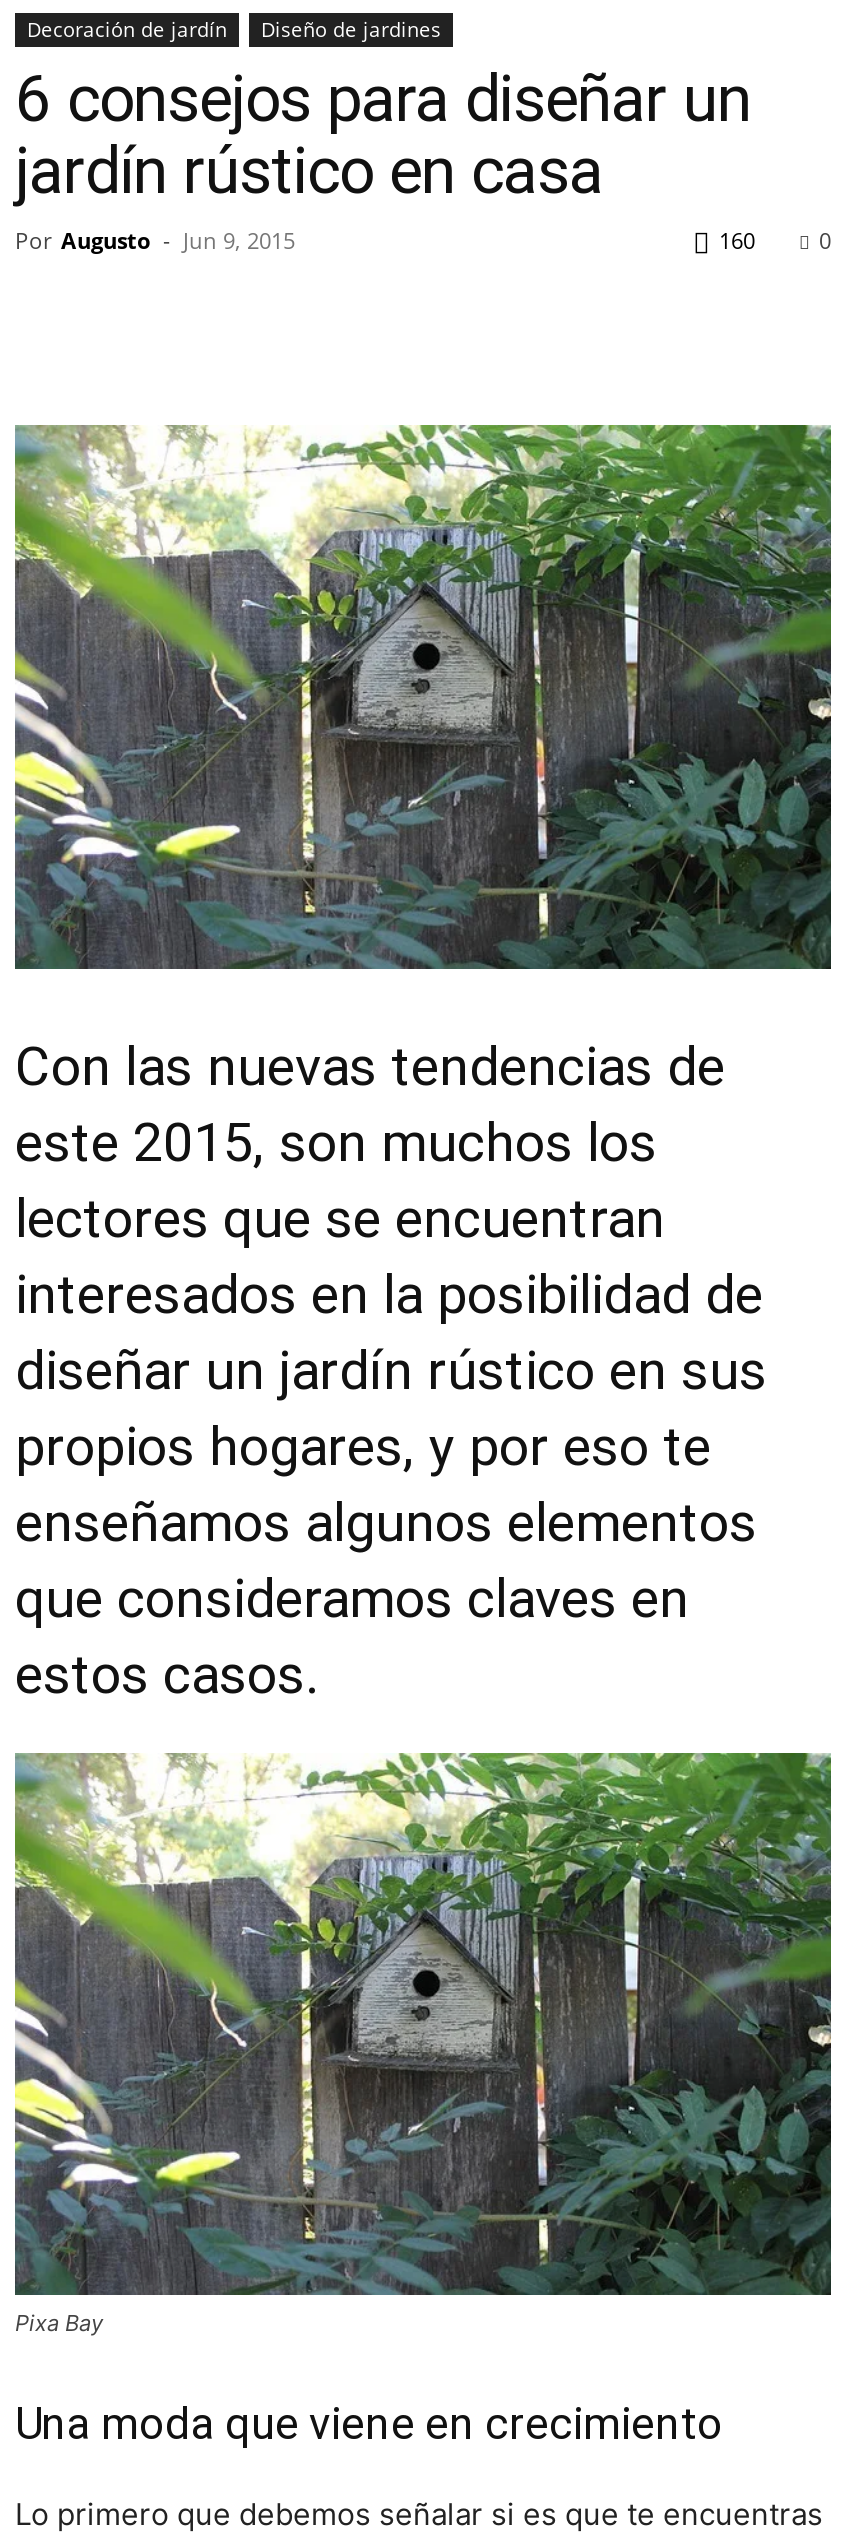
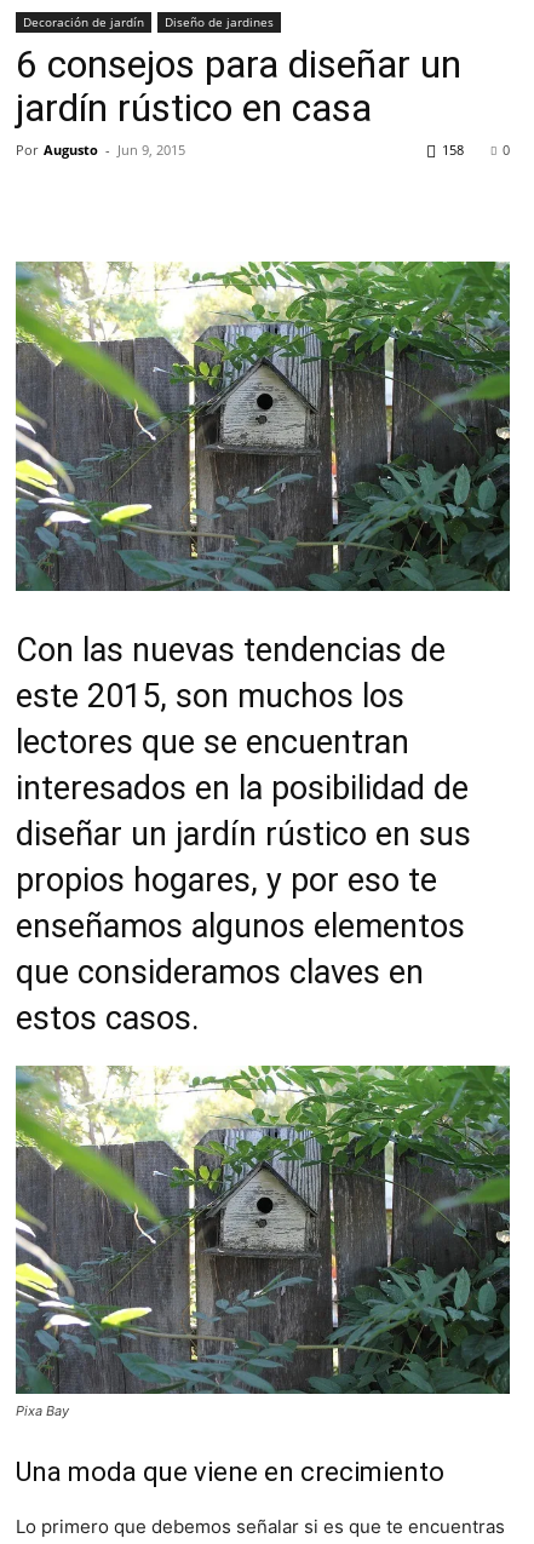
- 160
+ 158
